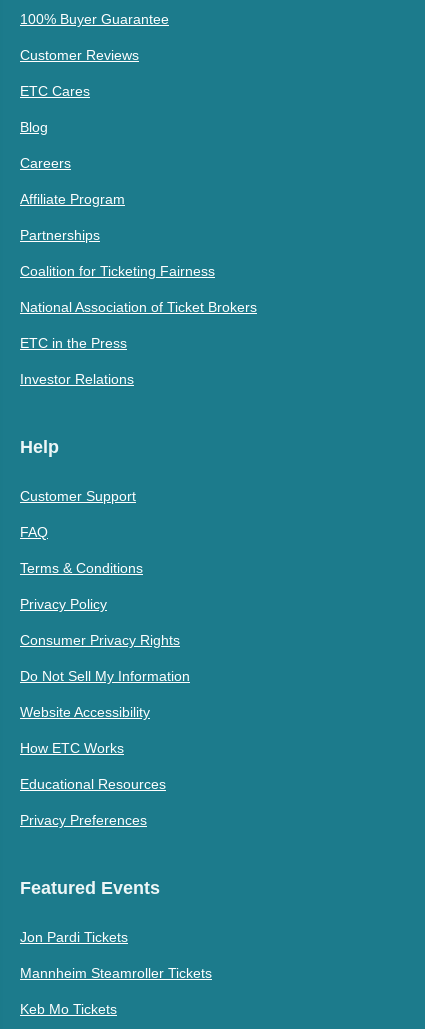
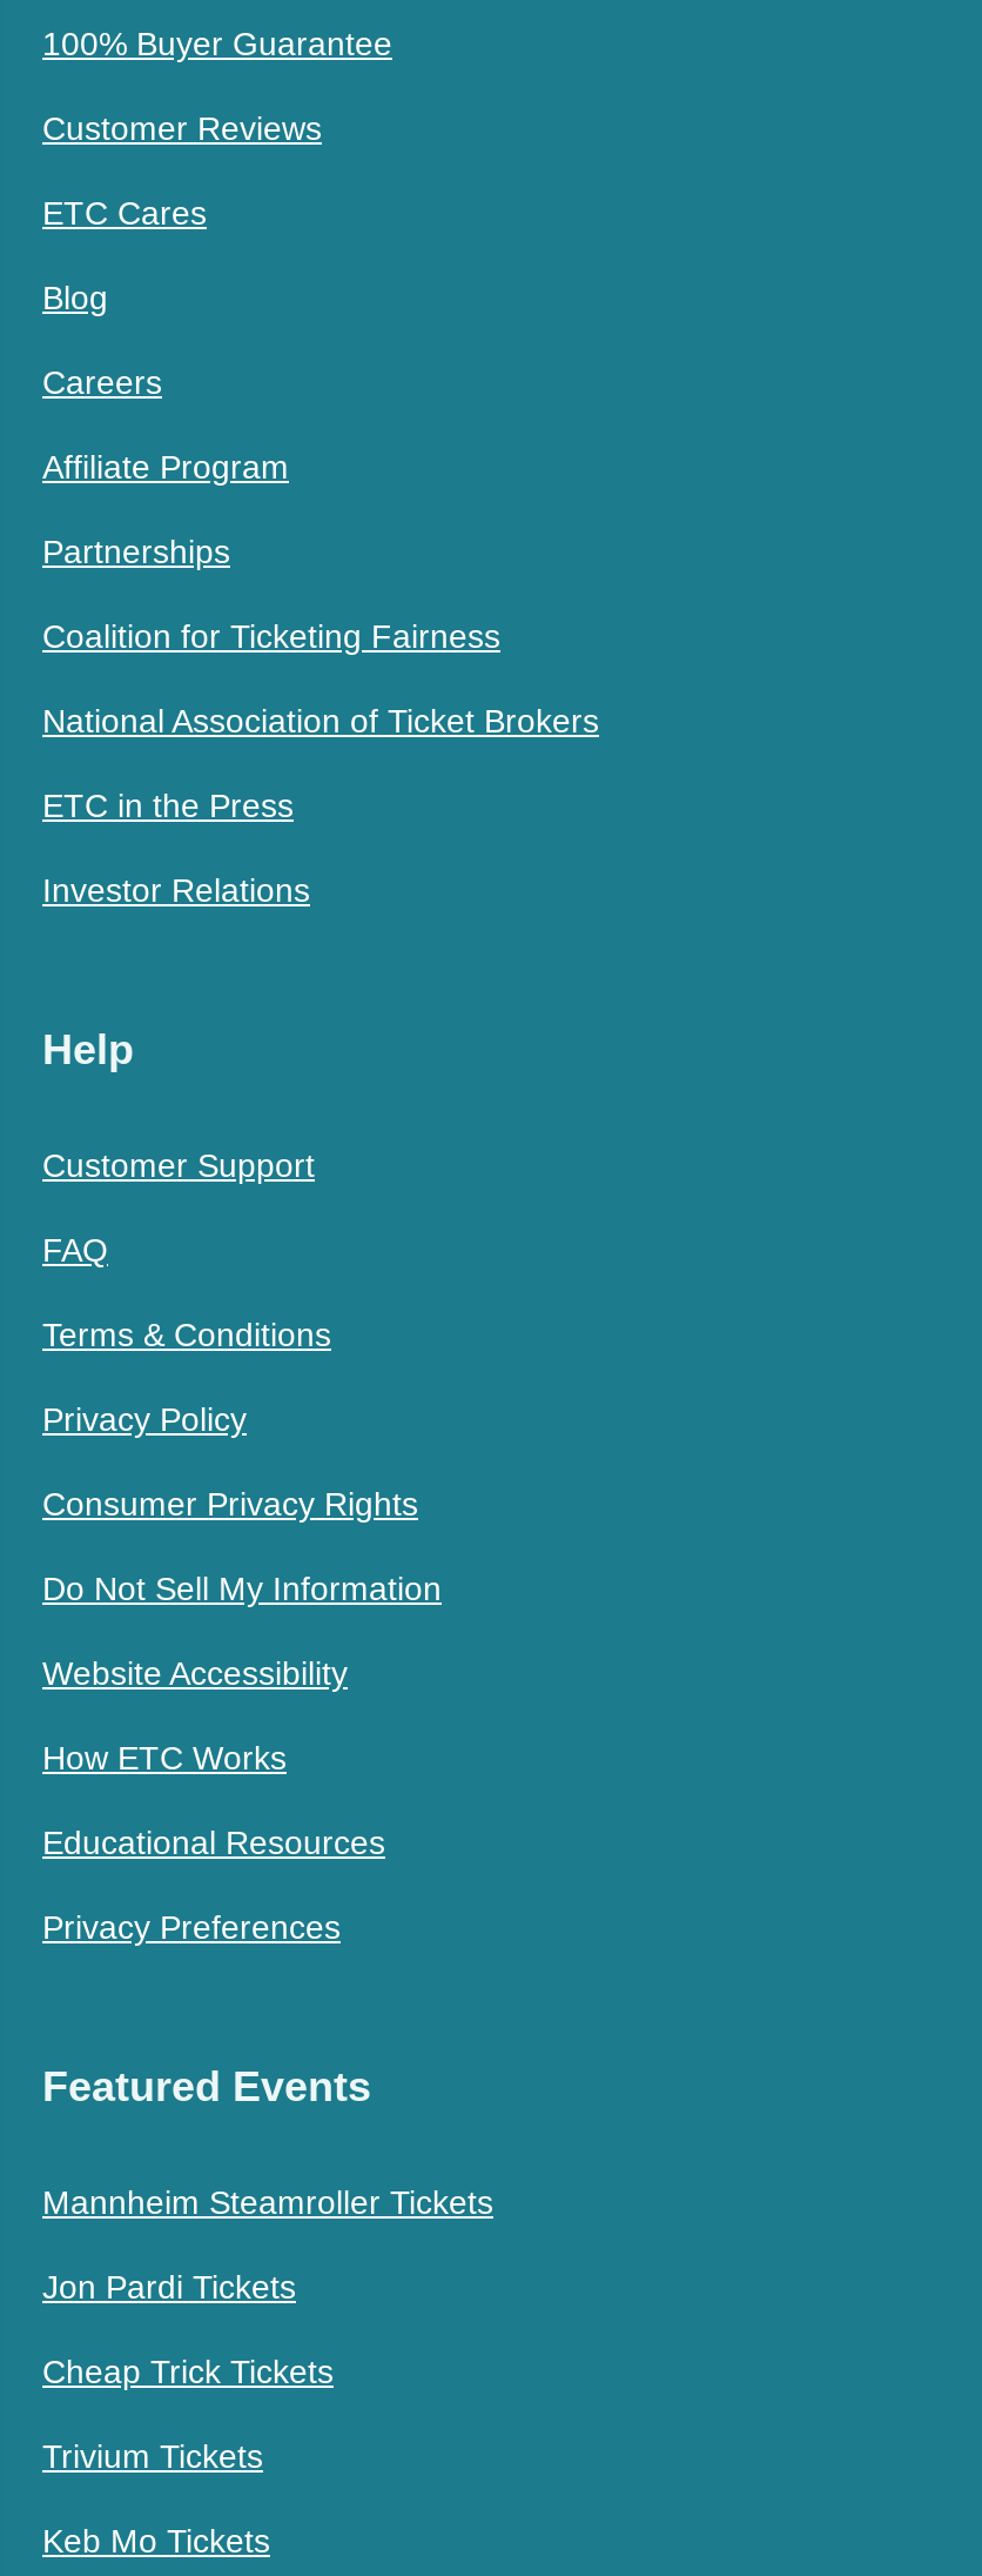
+ Cheap Trick Tickets
+ Trivium Tickets

moved up: Mannheim Steamroller Tickets
